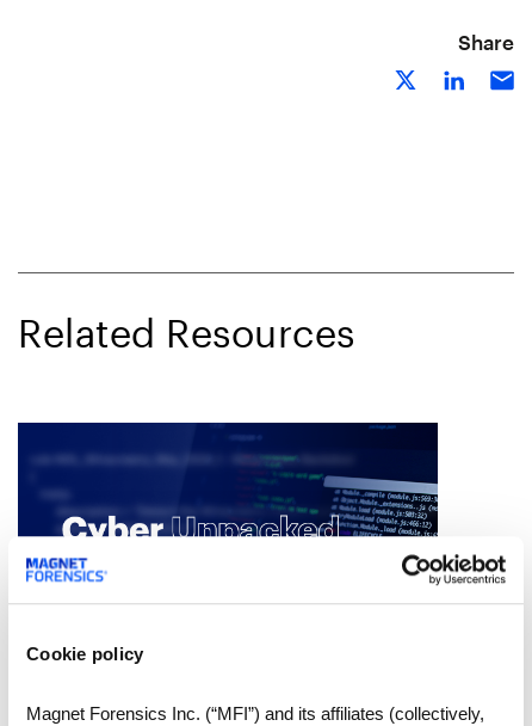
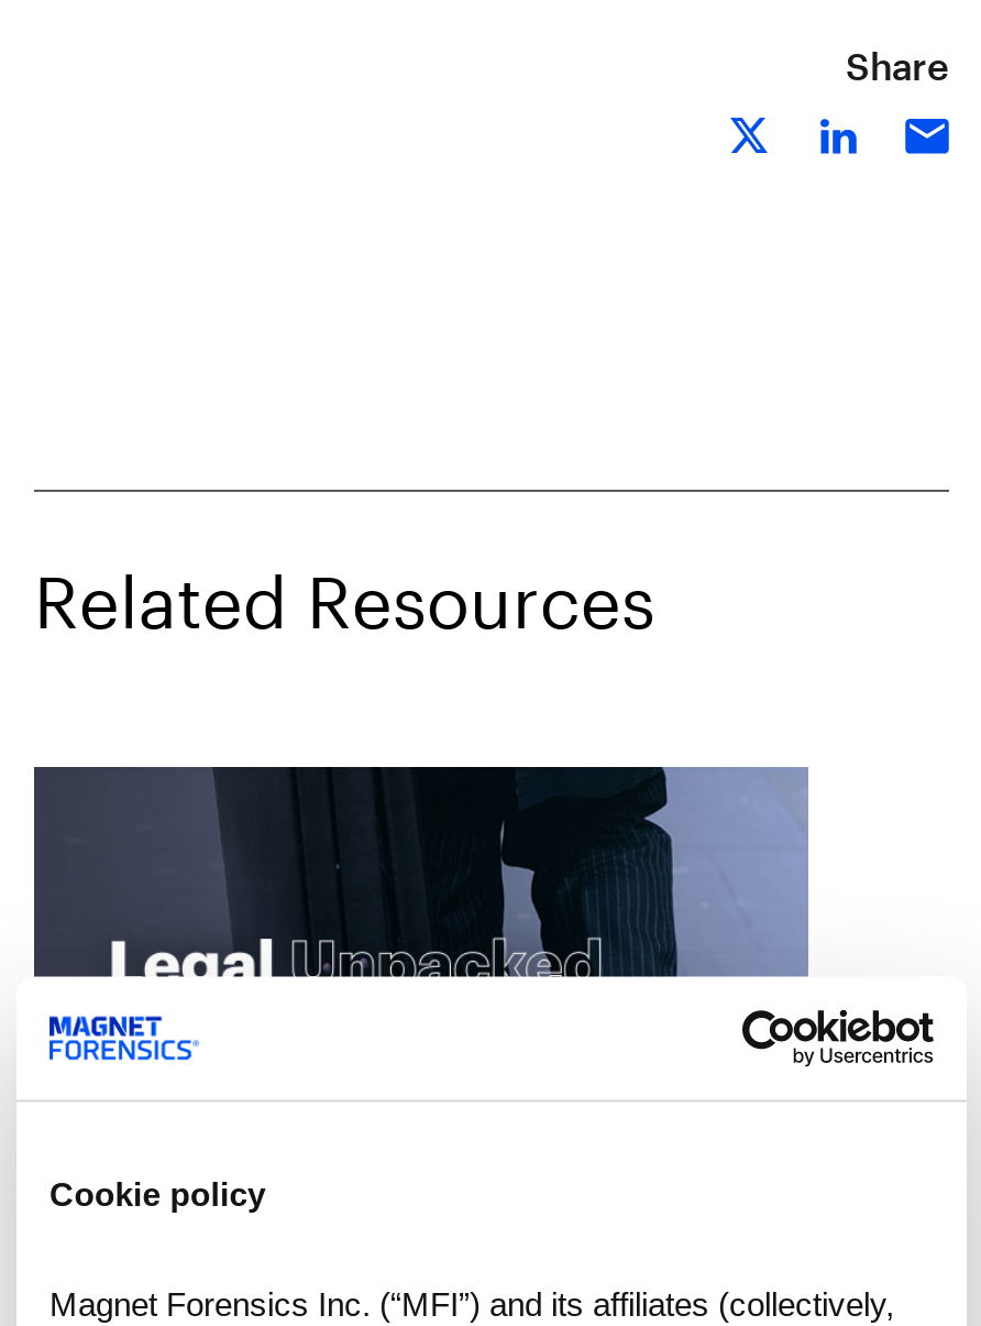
- [image]
+ [image]
